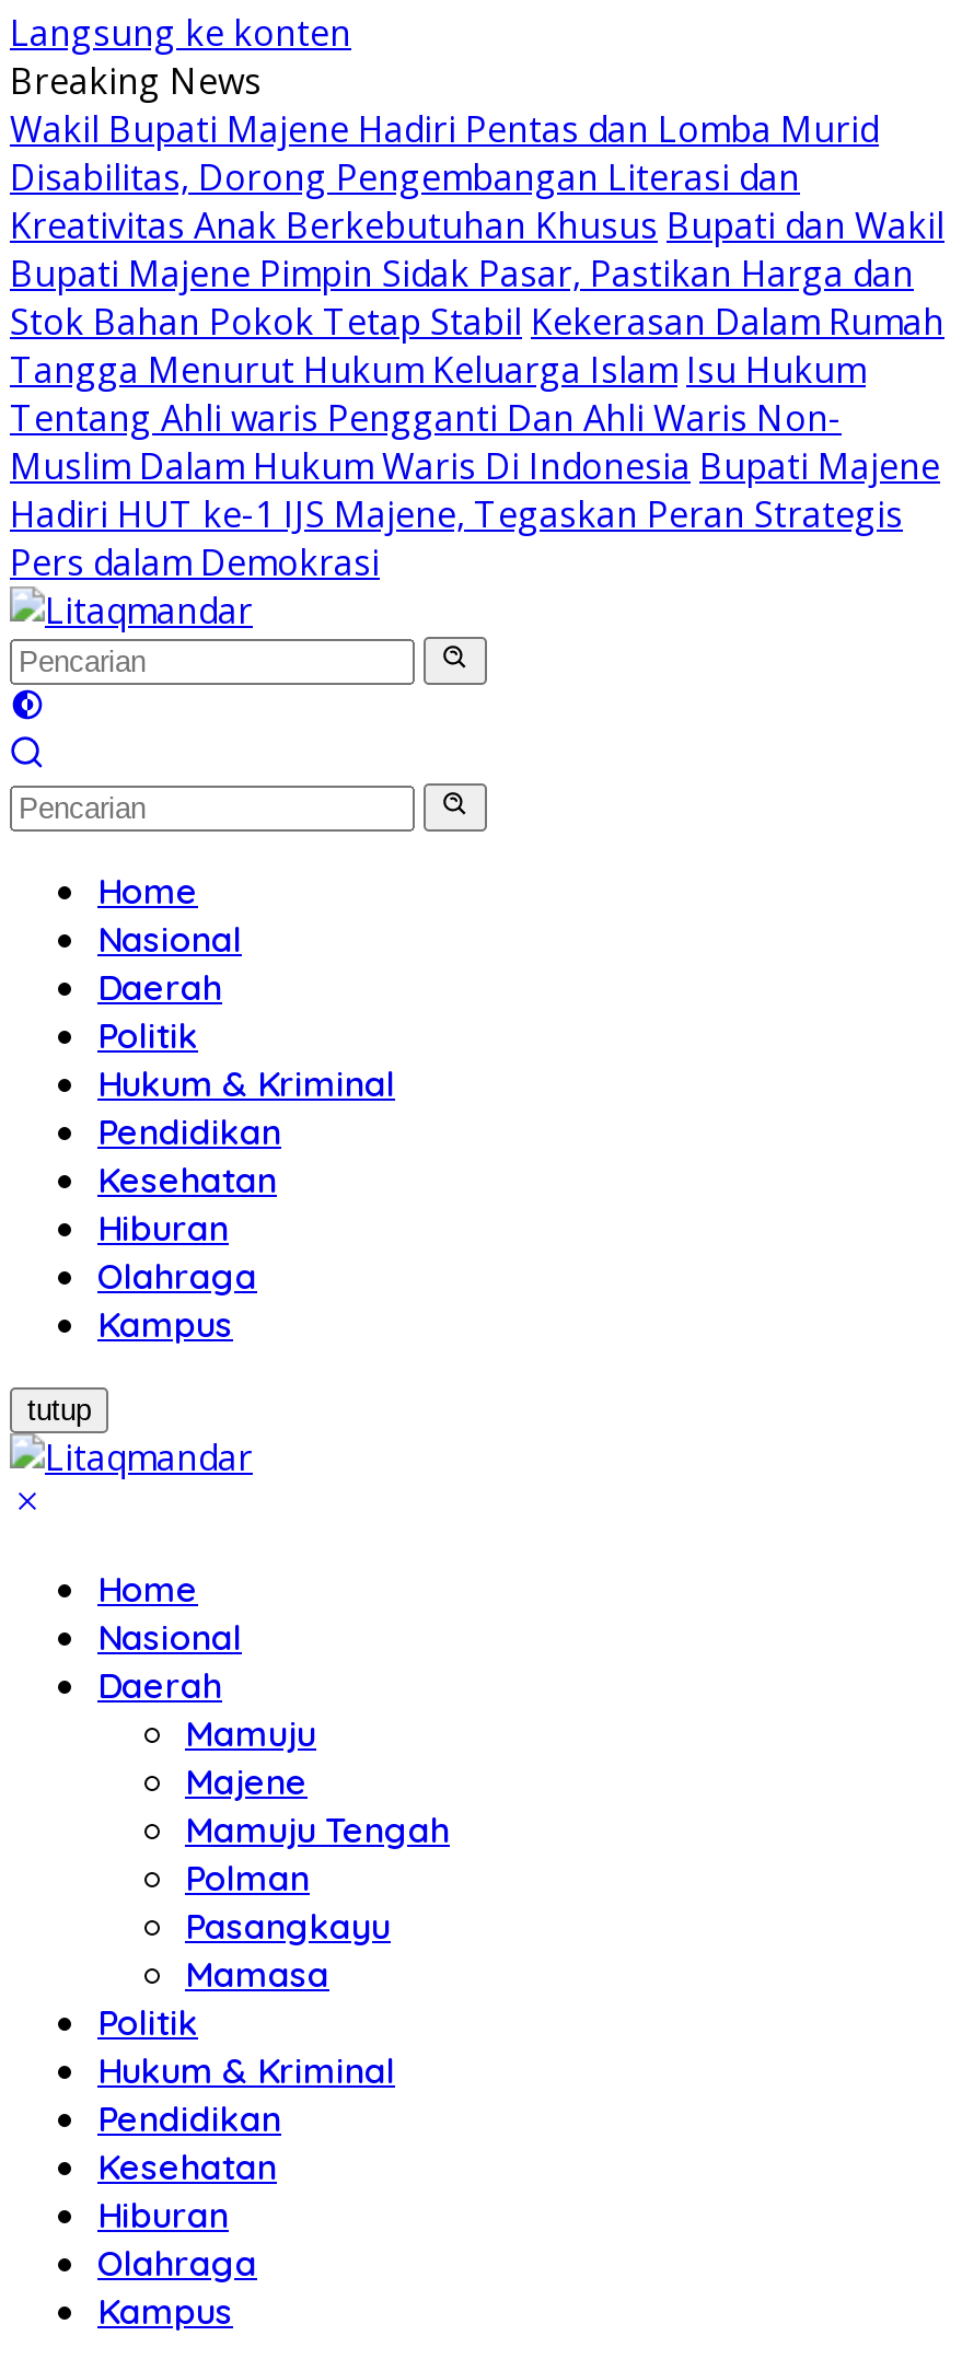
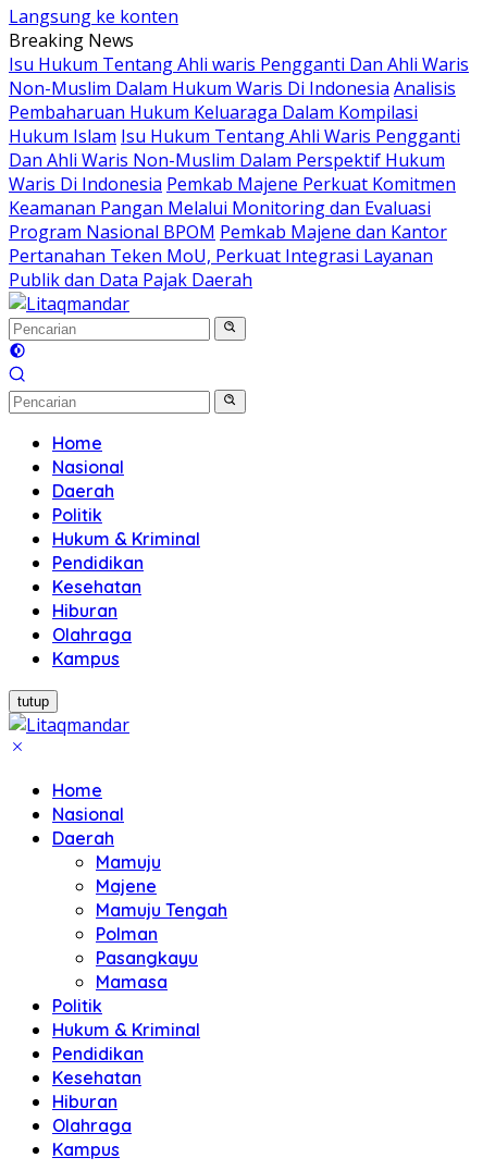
- Wakil Bupati Majene Hadiri Pentas dan Lomba Murid
- Disabilitas, Dorong Pengembangan Literasi dan
- Kreativitas Anak Berkebutuhan Khusus Bupati dan Wakil
- Bupati Majene Pimpin Sidak Pasar, Pastikan Harga dan
- Stok Bahan Pokok Tetap Stabil Kekerasan Dalam Rumah
- Tangga Menurut Hukum Keluarga Islam Isu Hukum
- Tentang Ahli waris Pengganti Dan Ahli Waris Non-
- Muslim Dalam Hukum Waris Di Indonesia Bupati Majene
- Hadiri HUT ke-1 IJS Majene, Tegaskan Peran Strategis
- Pers dalam Demokrasi
+ Isu Hukum Tentang Ahli waris Pengganti Dan Ahli Waris
+ Non-Muslim Dalam Hukum Waris Di Indonesia Analisis
+ Pembaharuan Hukum Keluaraga Dalam Kompilasi
+ Hukum Islam Isu Hukum Tentang Ahli Waris Pengganti
+ Dan Ahli Waris Non-Muslim Dalam Perspektif Hukum
+ Waris Di Indonesia Pemkab Majene Perkuat Komitmen
+ Keamanan Pangan Melalui Monitoring dan Evaluasi
+ Program Nasional BPOM Pemkab Majene dan Kantor
+ Pertanahan Teken MoU, Perkuat Integrasi Layanan
+ Publik dan Data Pajak Daerah
